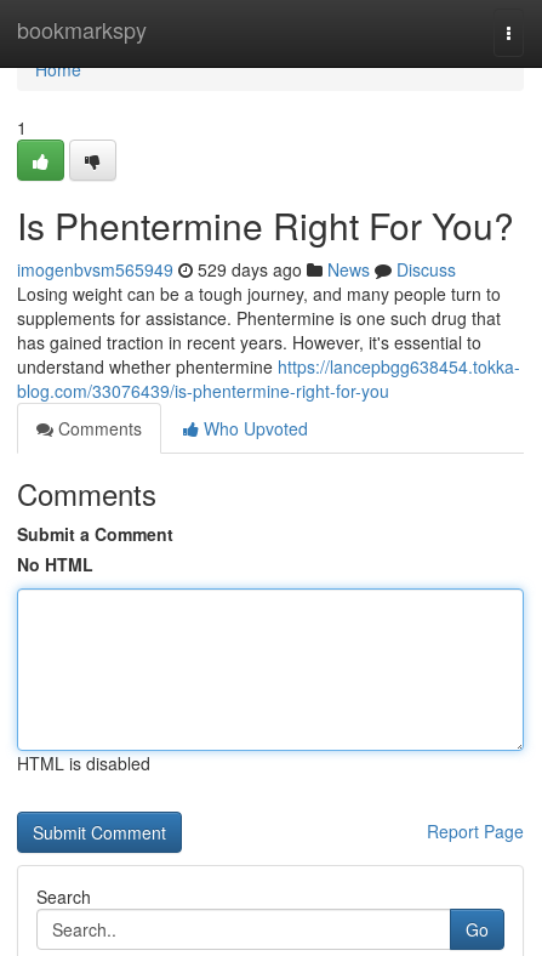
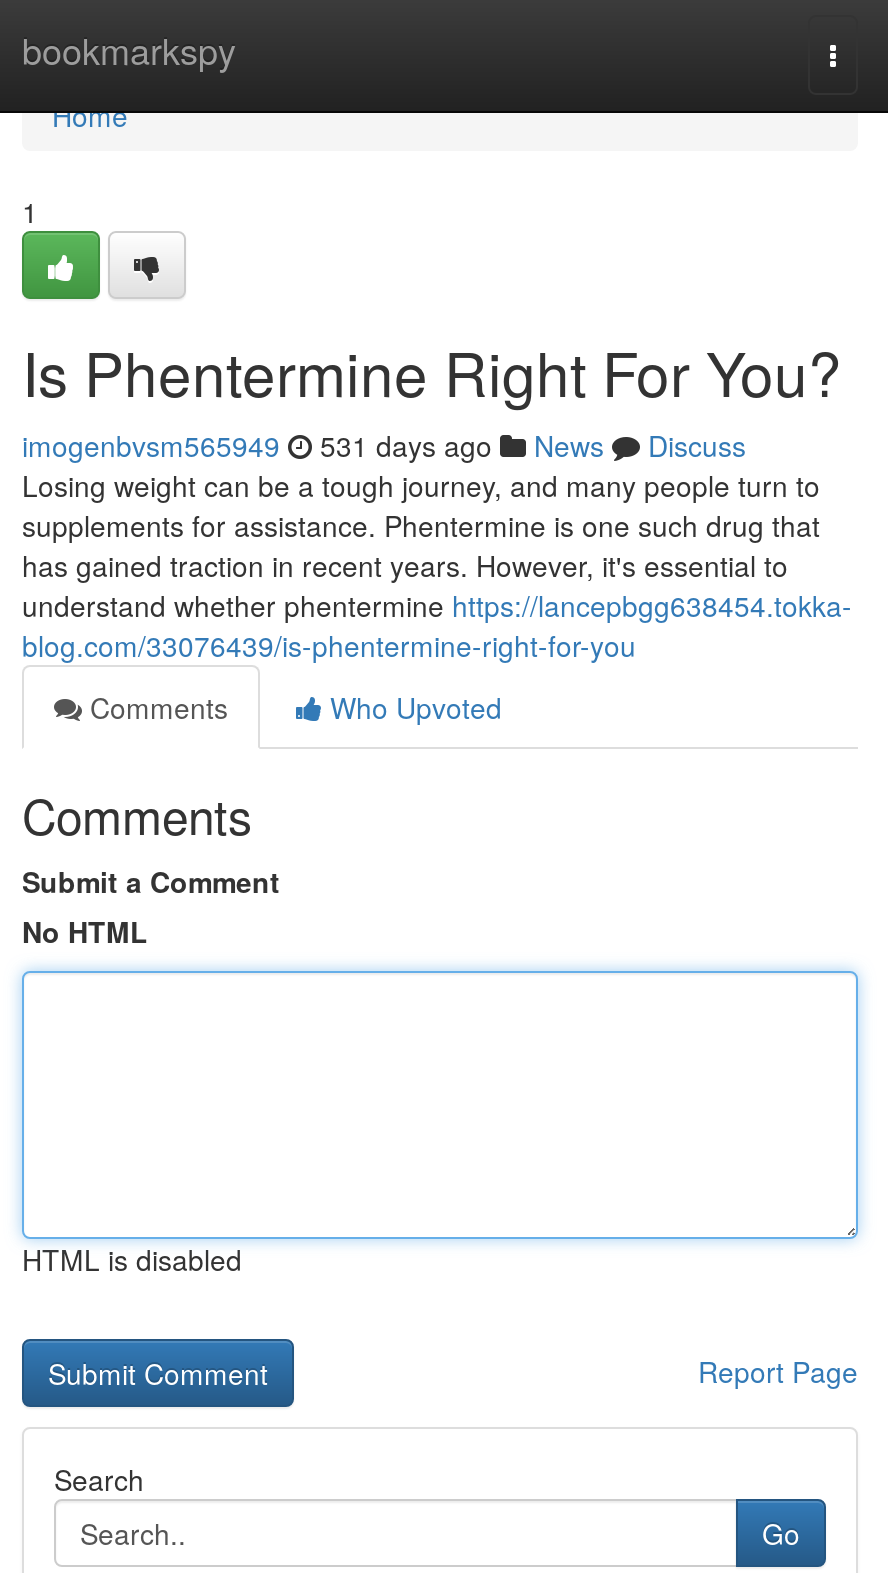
- imogenbvsm565949 529 days ago News Discuss
+ imogenbvsm565949 531 days ago News Discuss
